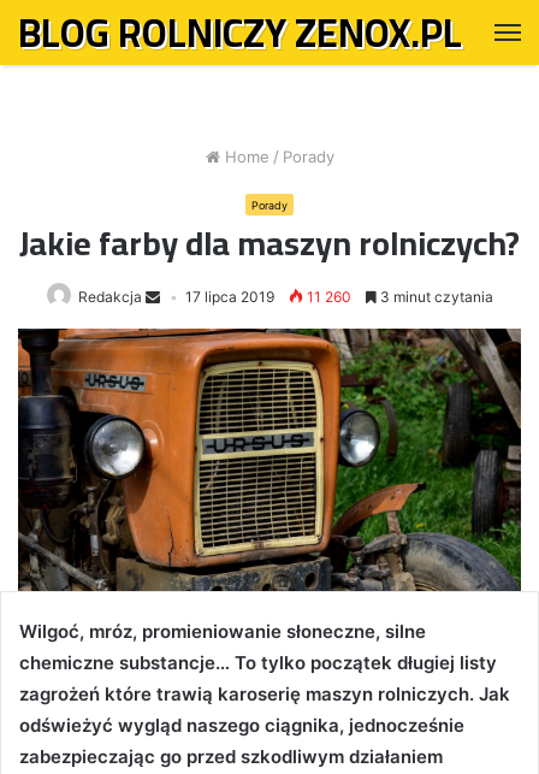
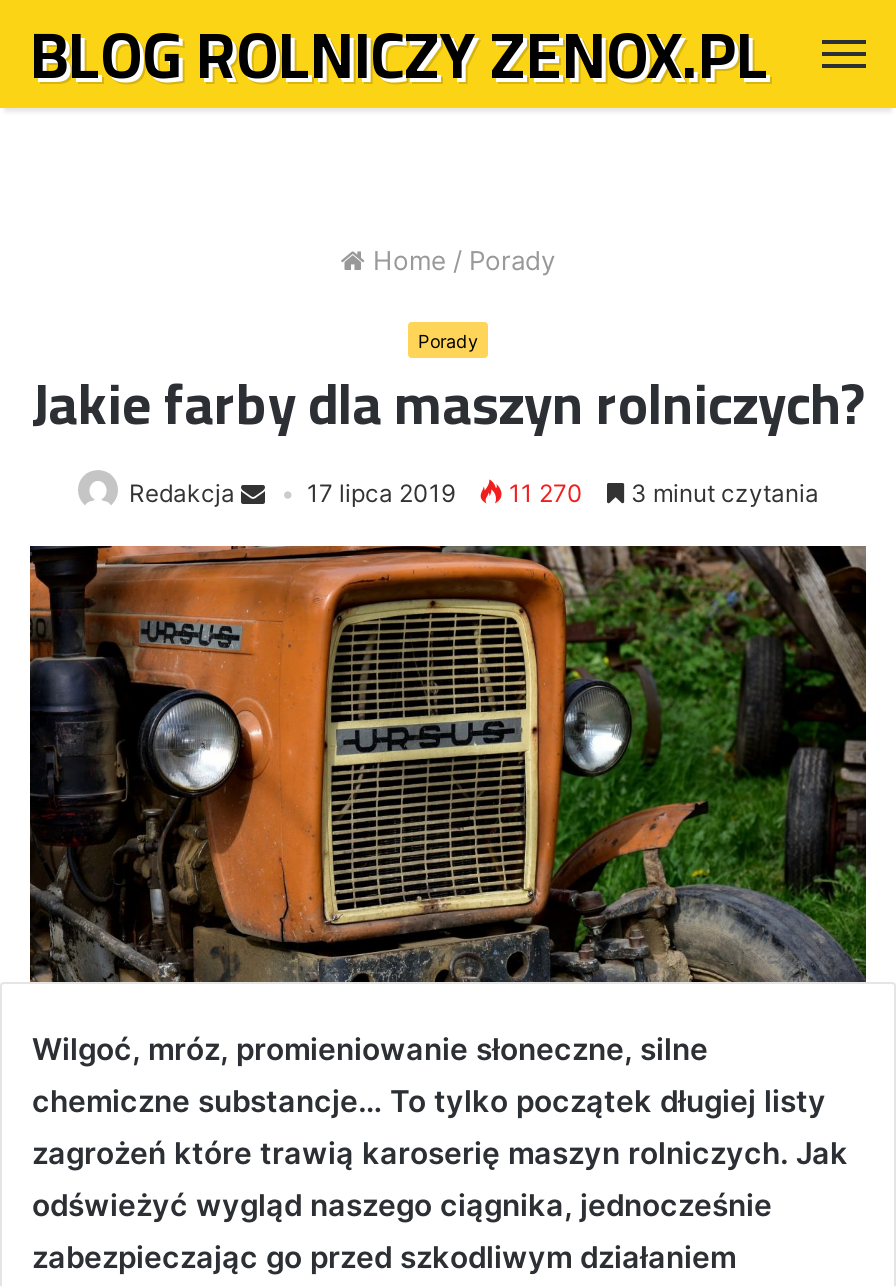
- 17 lipca 2019 11 260 3 minut czytania
+ 17 lipca 2019 11 270 3 minut czytania
